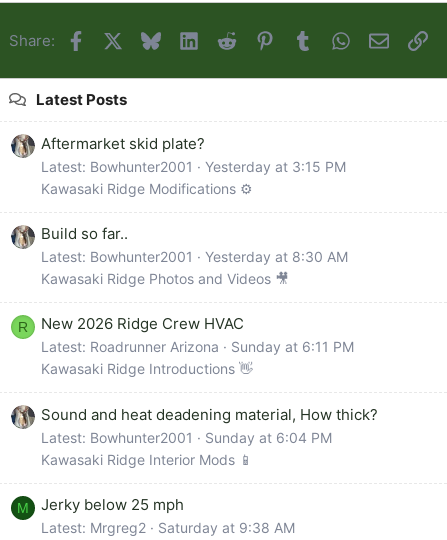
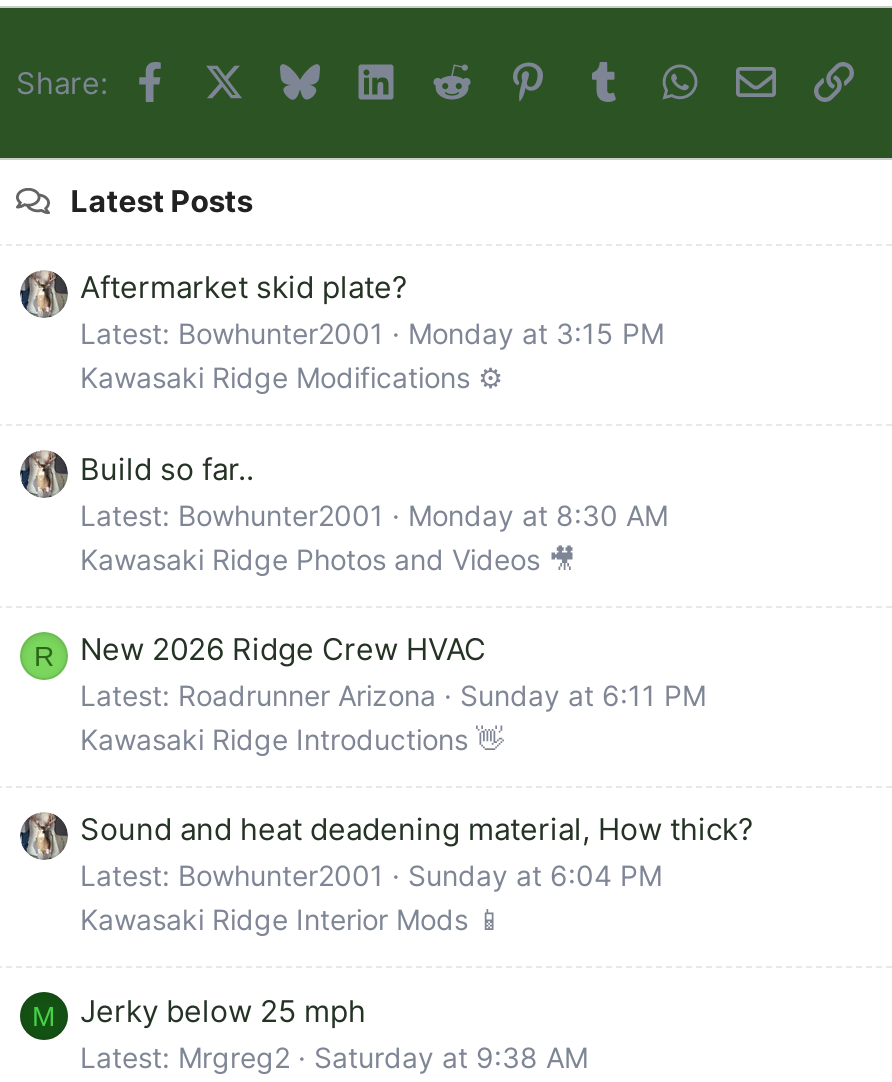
- Yesterday at 3:15 PM
+ Monday at 3:15 PM

- Yesterday at 8:30 AM
+ Monday at 8:30 AM
